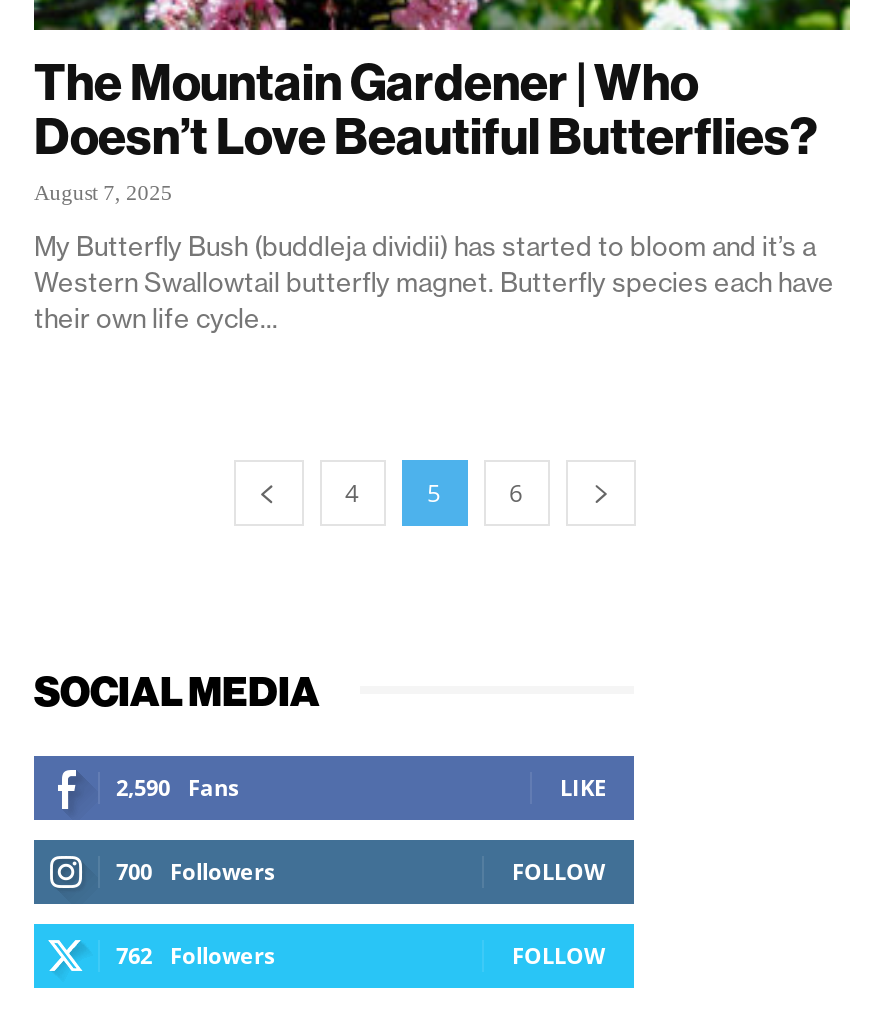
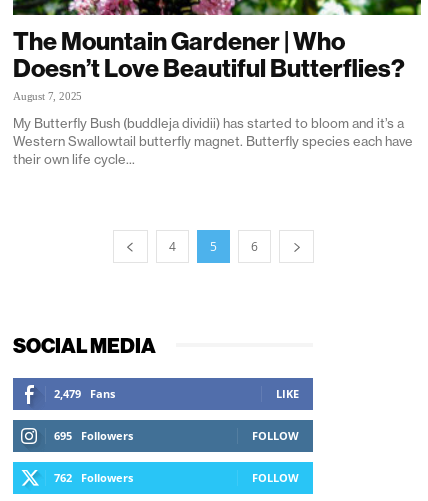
- 2,590 Fans
+ 2,479 Fans

- 700 Followers
+ 695 Followers
